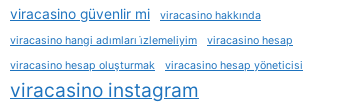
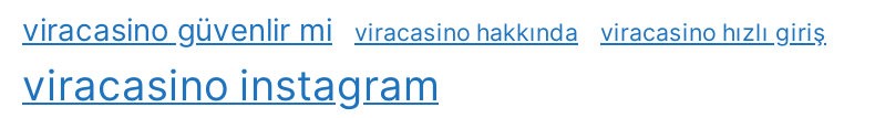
- viracasino hangi adımları i̇zlemeliyim
- viracasino hesap
- viracasino hesap oluşturmak
- viracasino hesap yöneticisi
+ viracasino hızlı giriş
